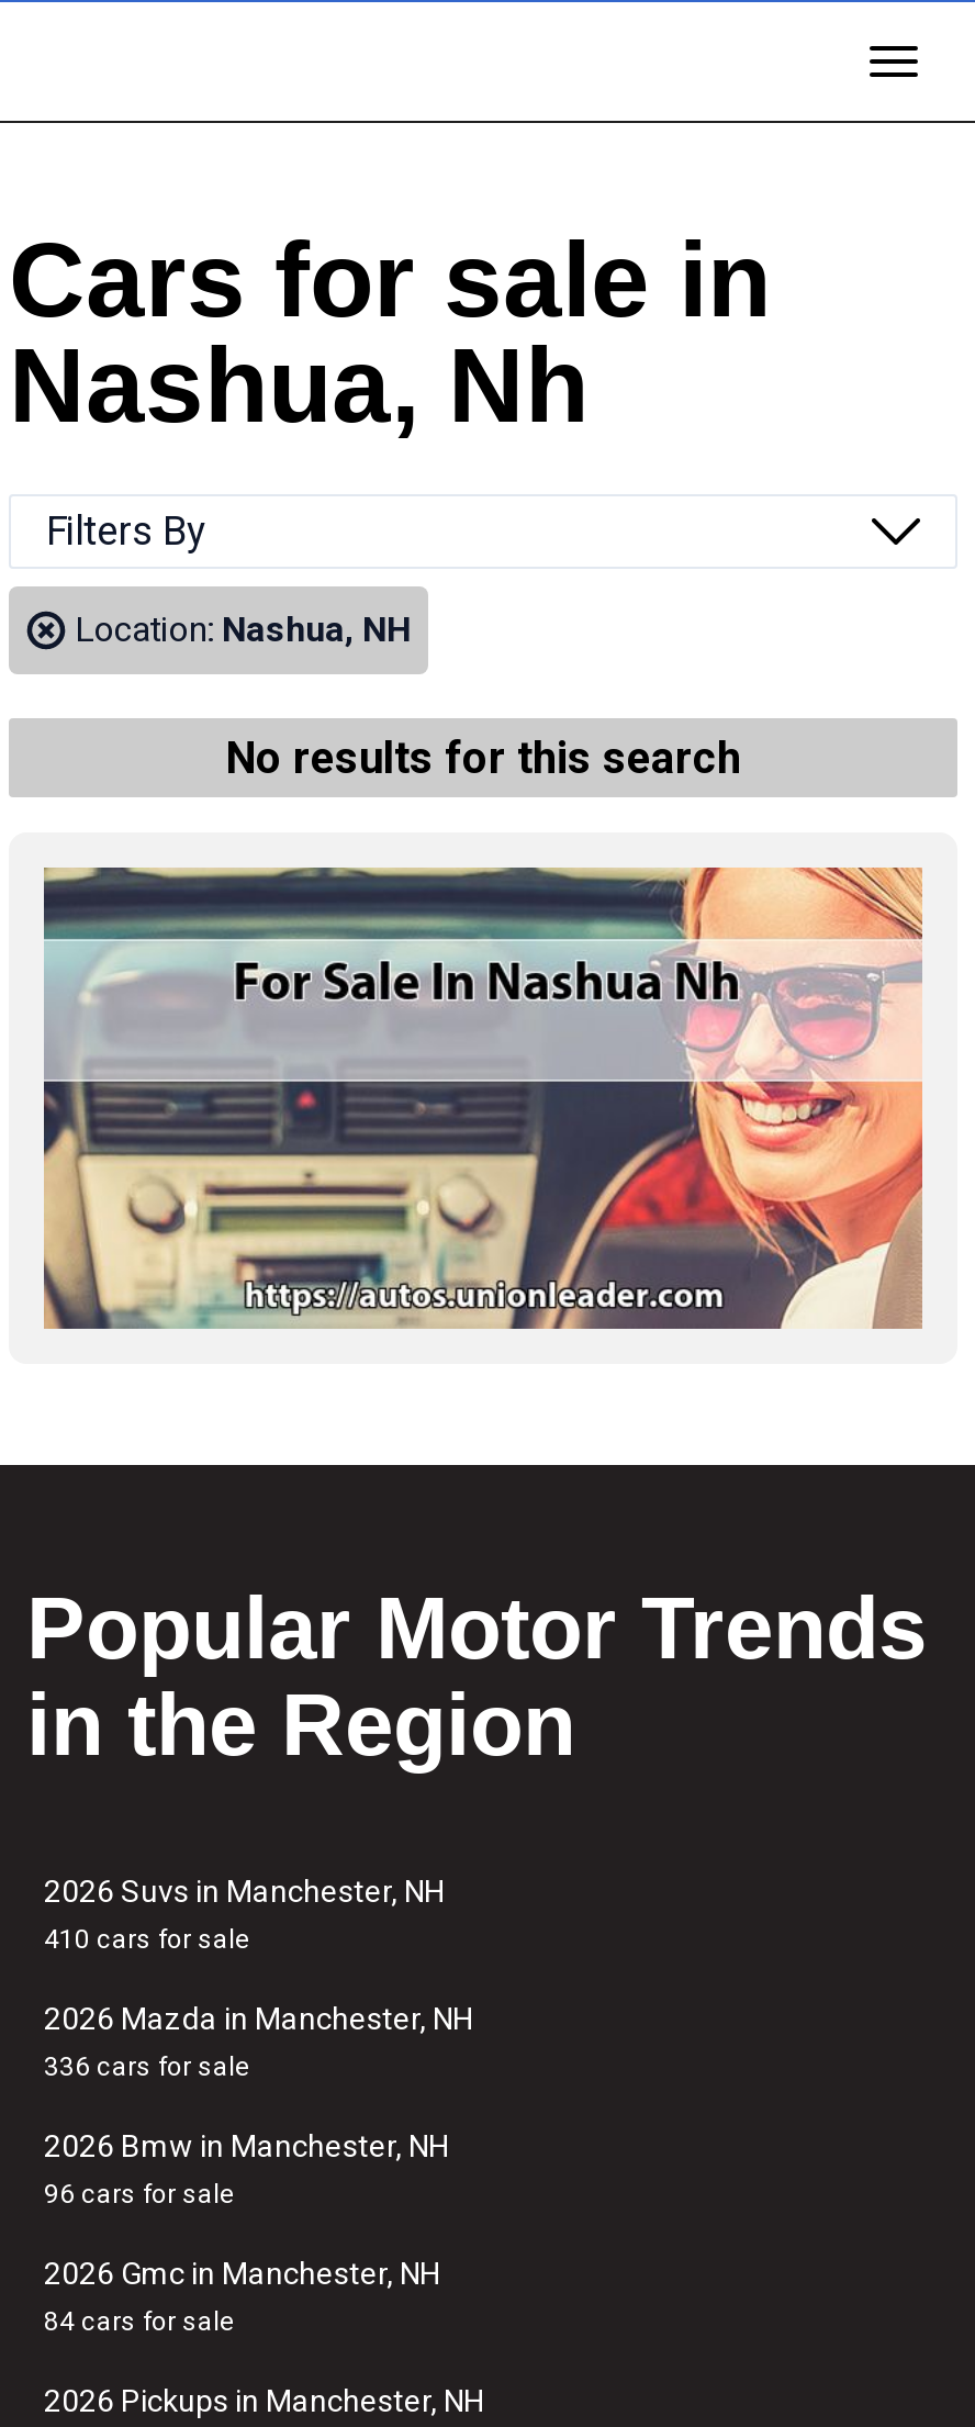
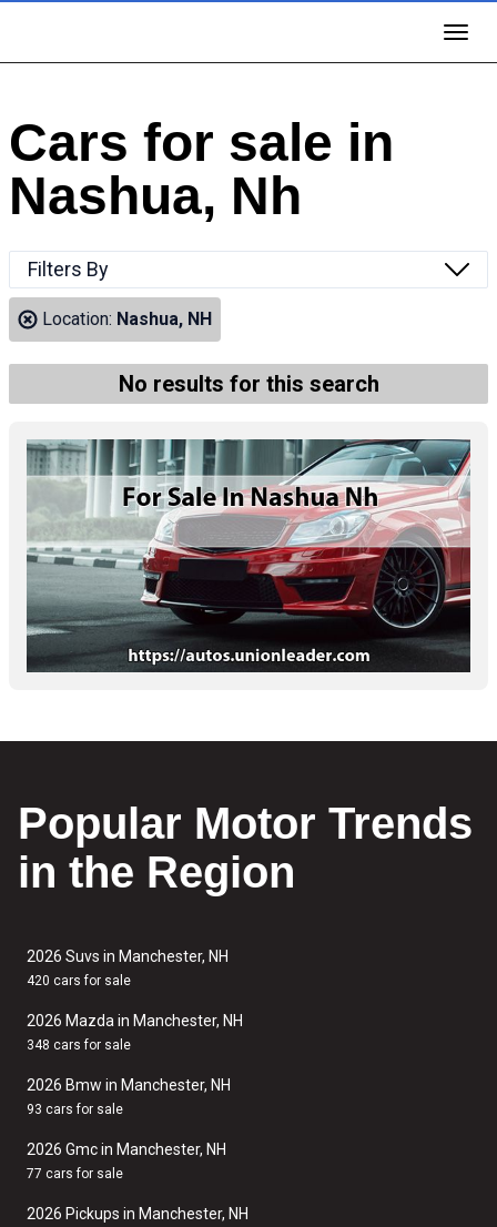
- [image]
+ [image]

- 410 cars for sale
+ 420 cars for sale

- 336 cars for sale
+ 348 cars for sale

- 96 cars for sale
+ 93 cars for sale

- 84 cars for sale
+ 77 cars for sale
